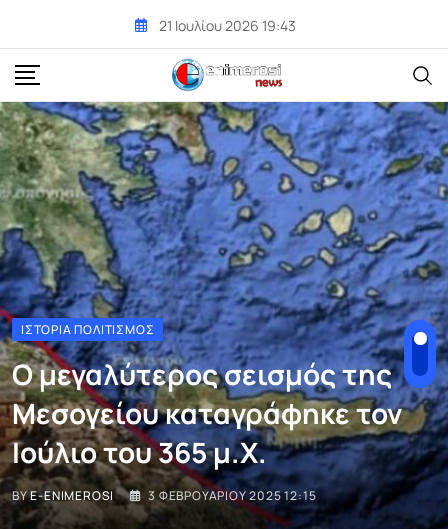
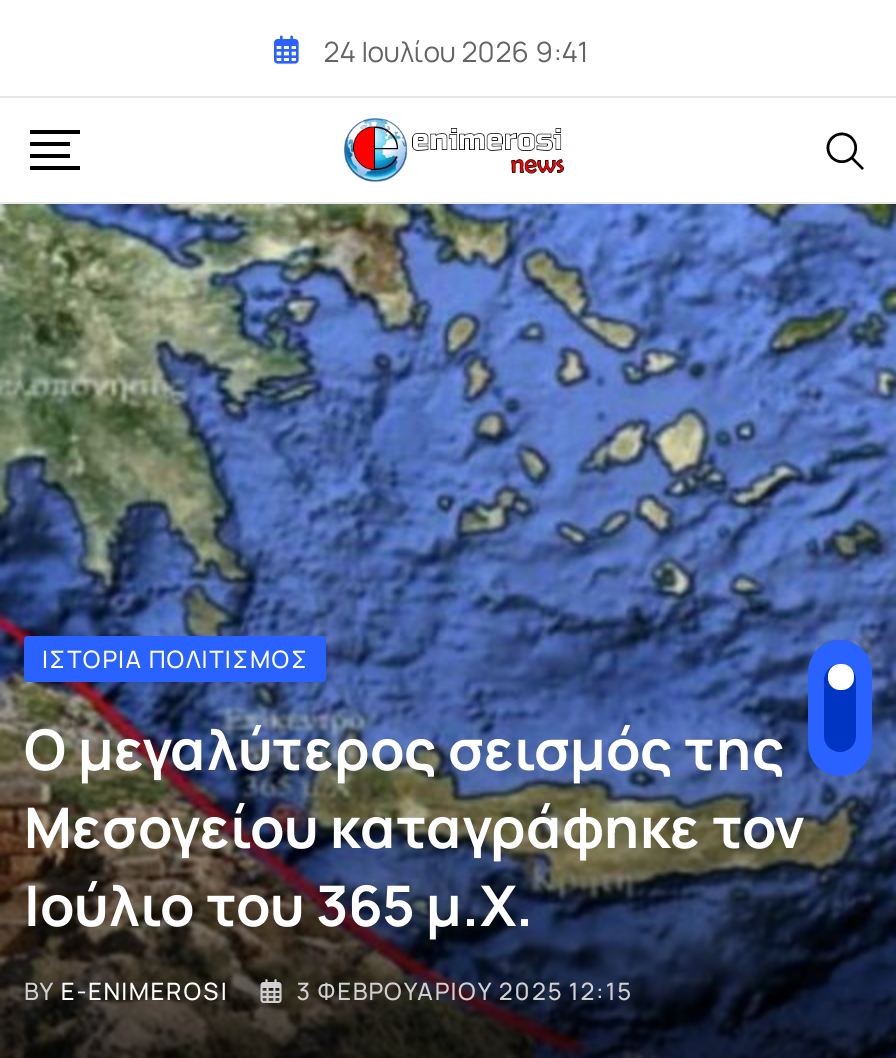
- 21 Ιουλίου 2026 19:43
+ 24 Ιουλίου 2026 9:41
